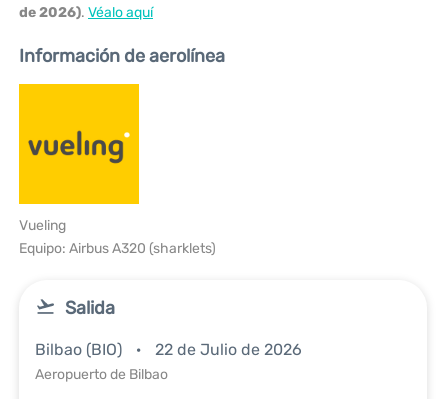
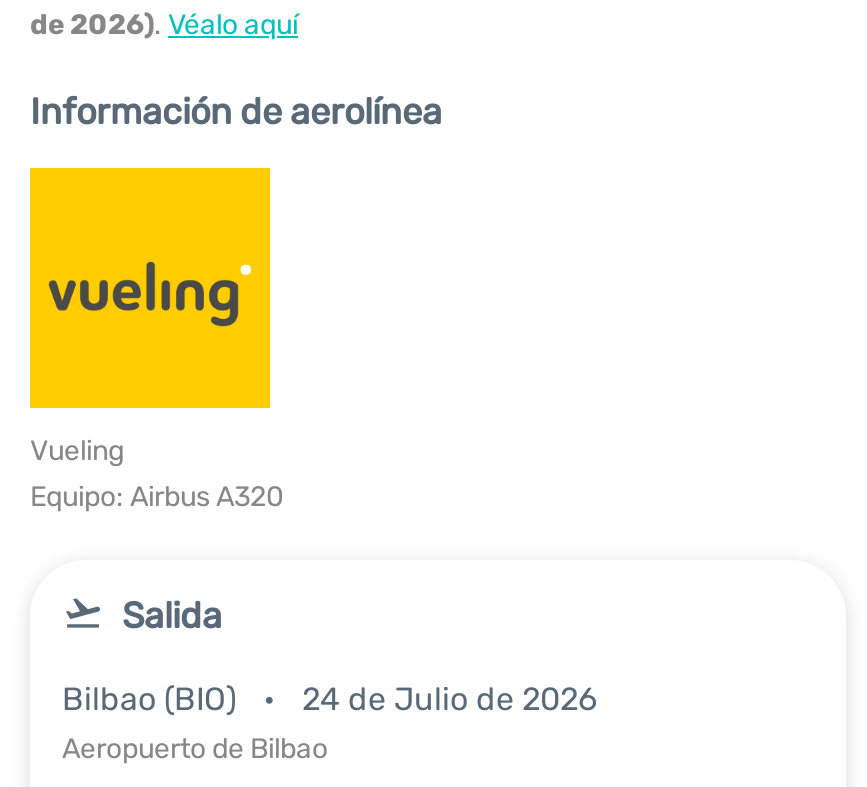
- Equipo: Airbus A320 (sharklets)
+ Equipo: Airbus A320

- Bilbao (BIO) 22 de Julio de 2026
+ Bilbao (BIO) 24 de Julio de 2026
